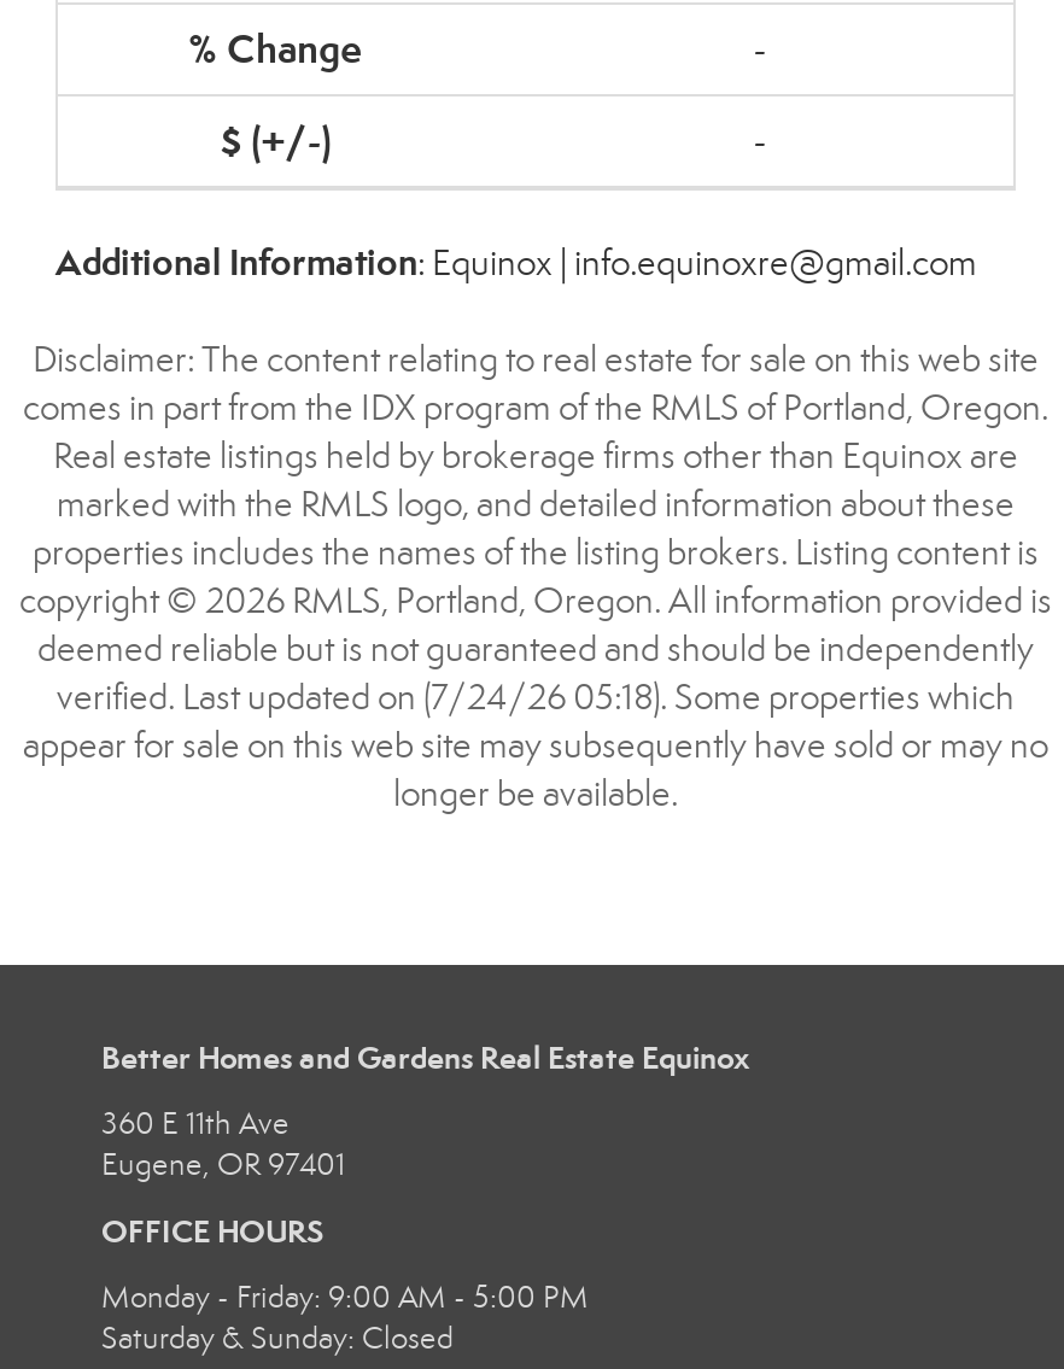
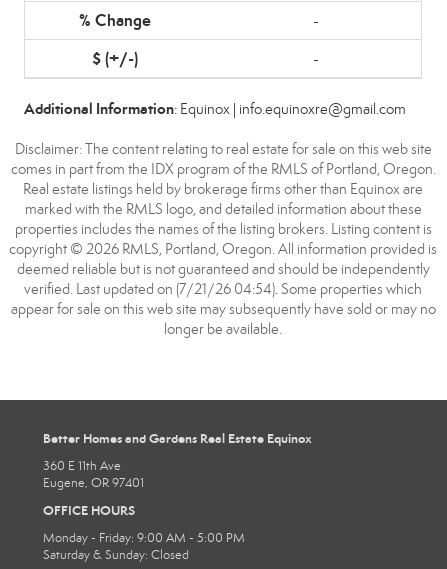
- verified. Last updated on (7/24/26 05:18). Some properties which
+ verified. Last updated on (7/21/26 04:54). Some properties which
